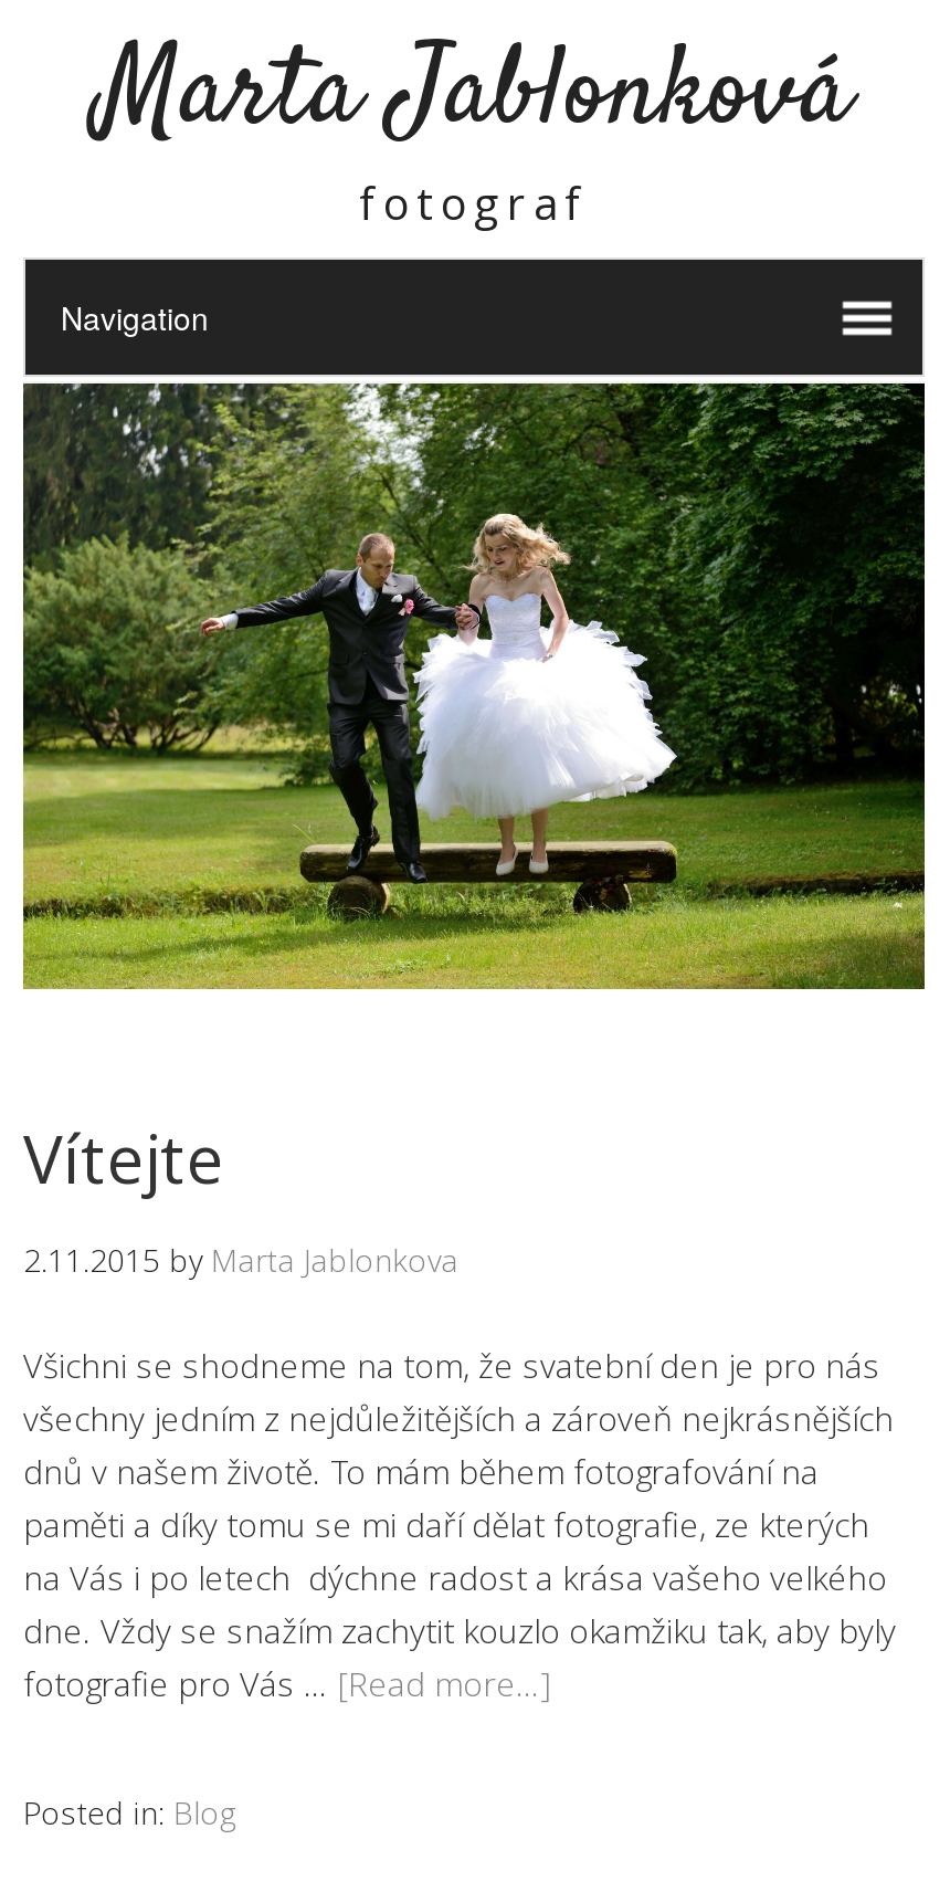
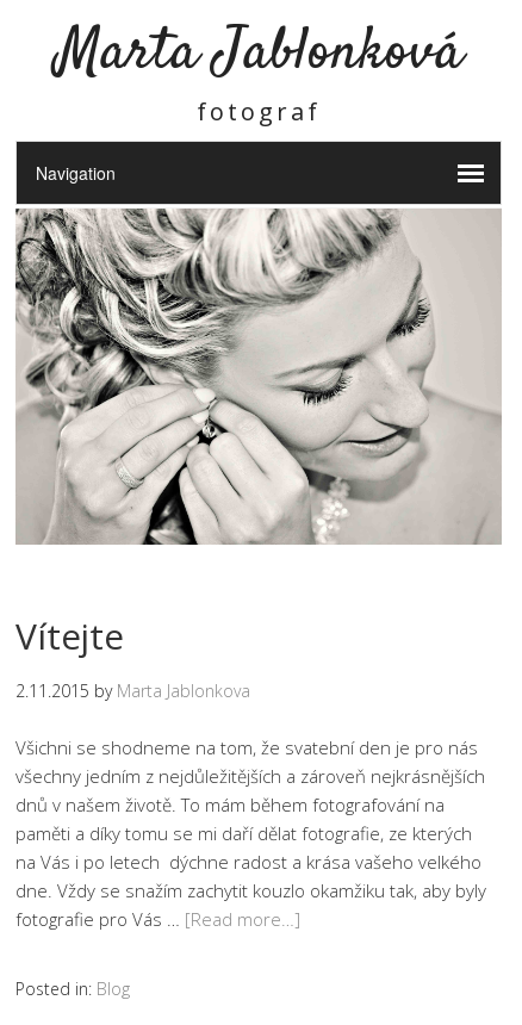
- [image]
+ [image]
